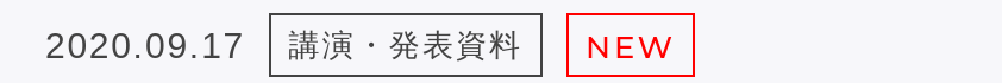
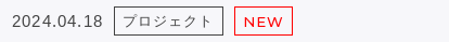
- 2020.09.17
- 講演・発表資料
+ 2024.04.18
+ プロジェクト
